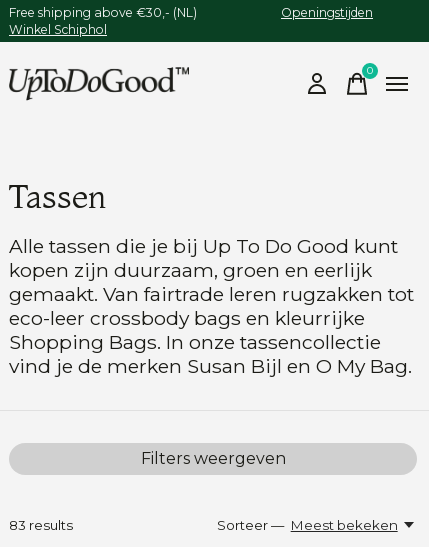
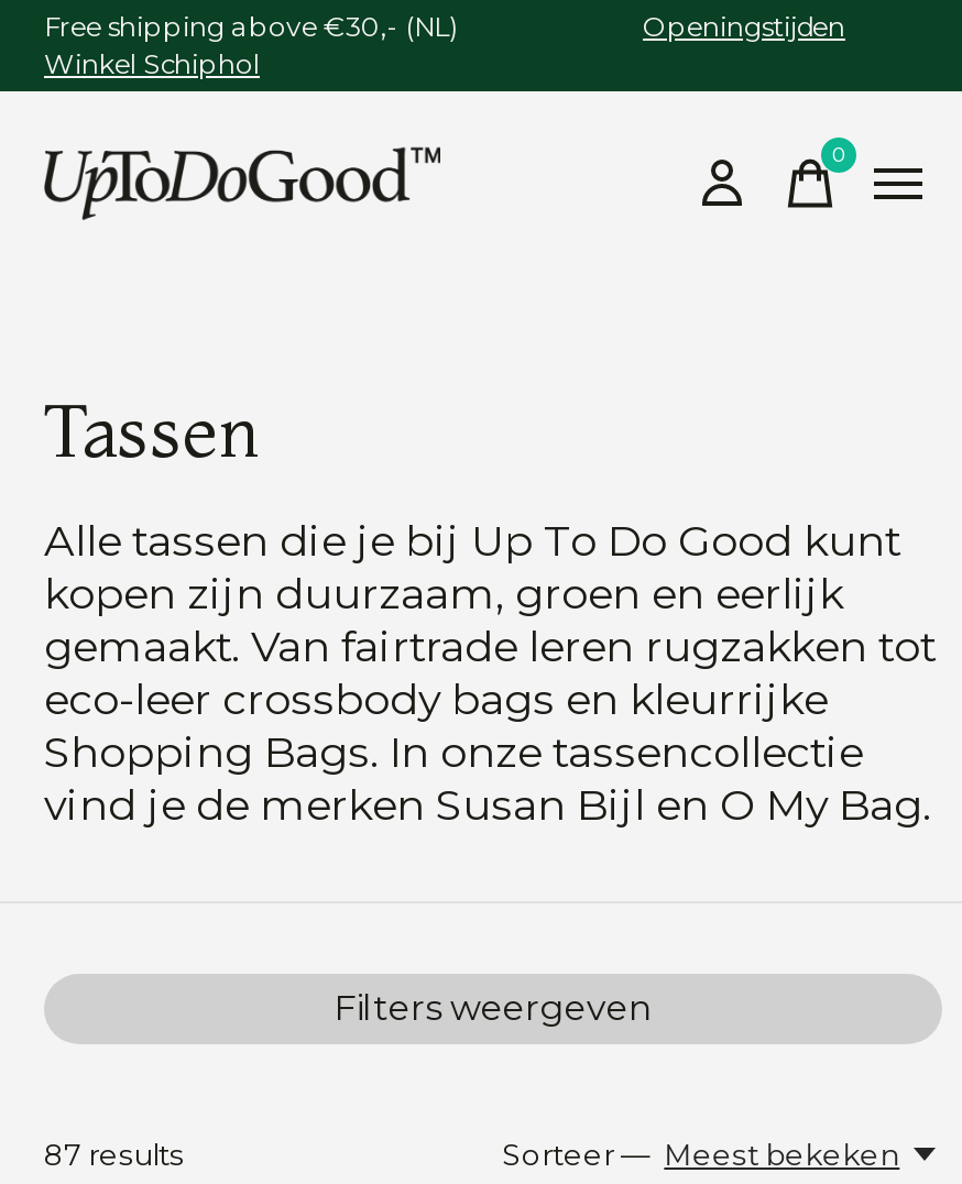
- 83 results
+ 87 results
